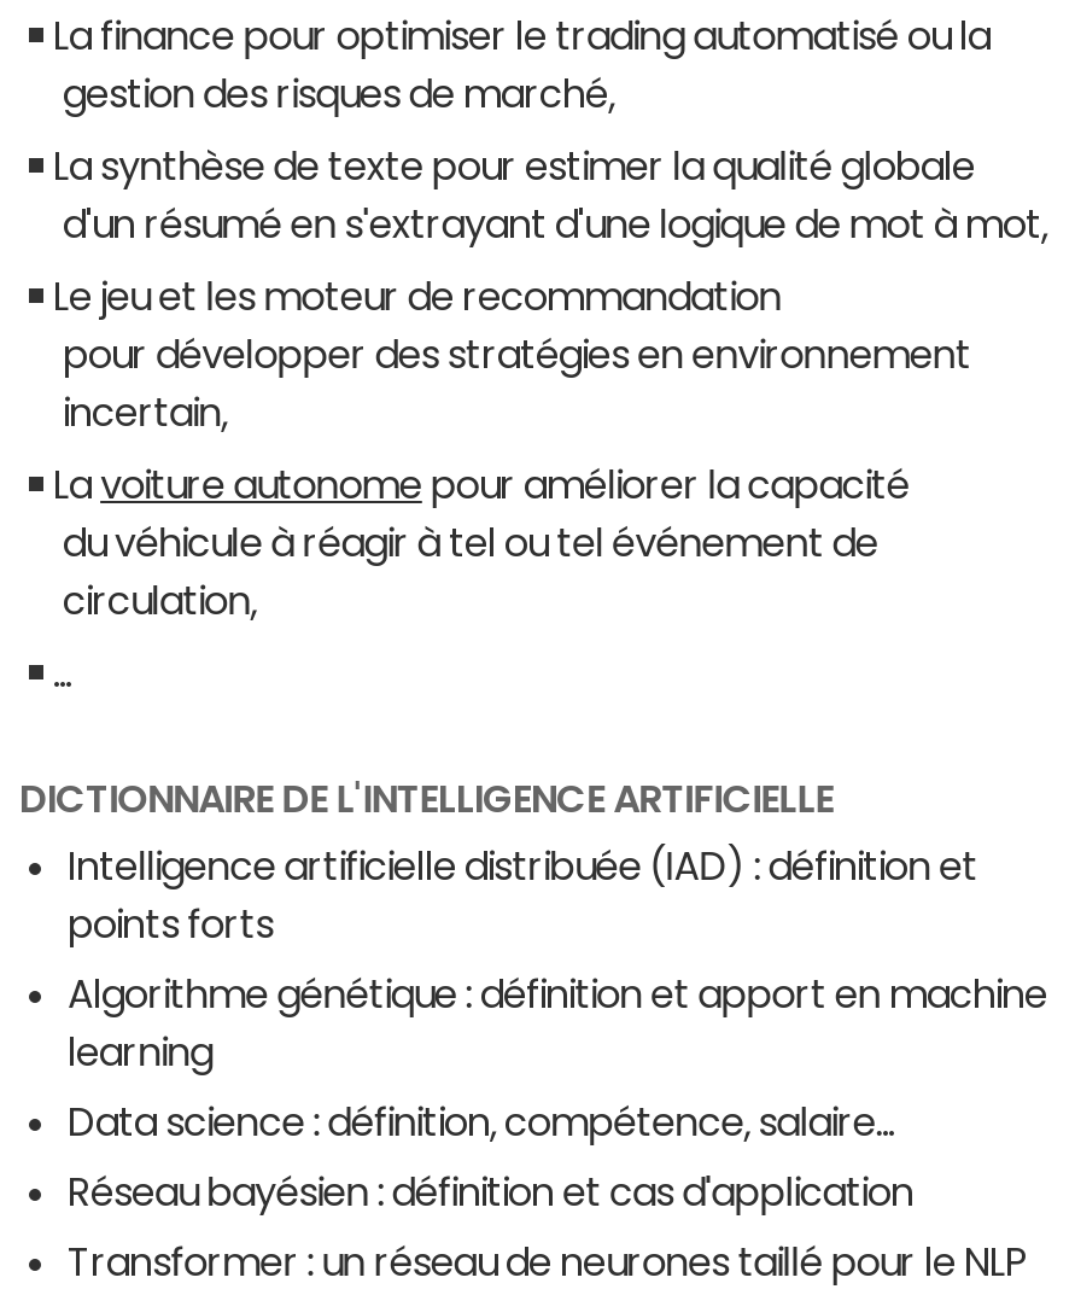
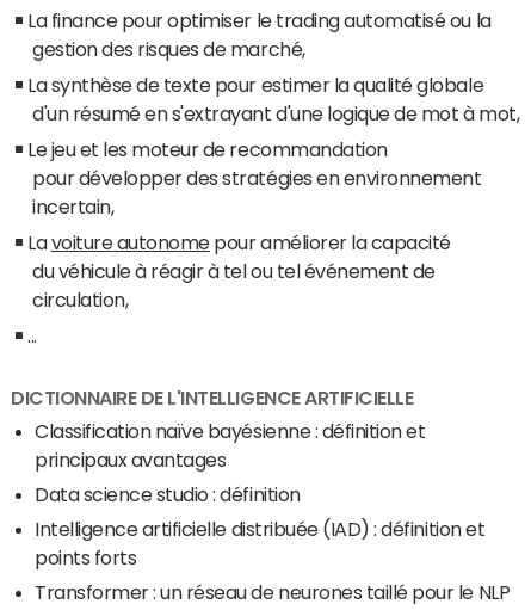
+ Classification naïve bayésienne : définition et
+ principaux avantages
+ Data science studio : définition

moved down: Intelligence artificielle distribuée (IAD) : définition et | points forts

- Algorithme génétique : définition et apport en machine
- learning
- Data science : définition, compétence, salaire...
- Réseau bayésien : définition et cas d'application
